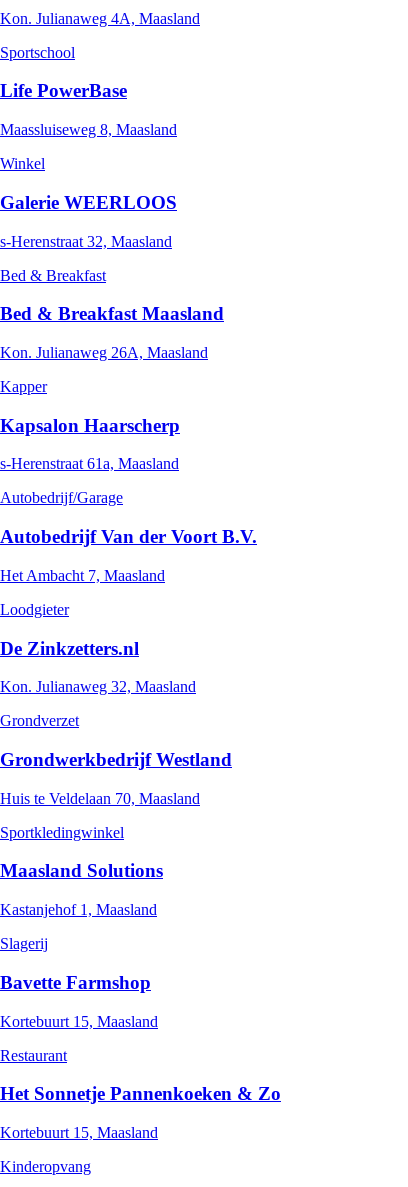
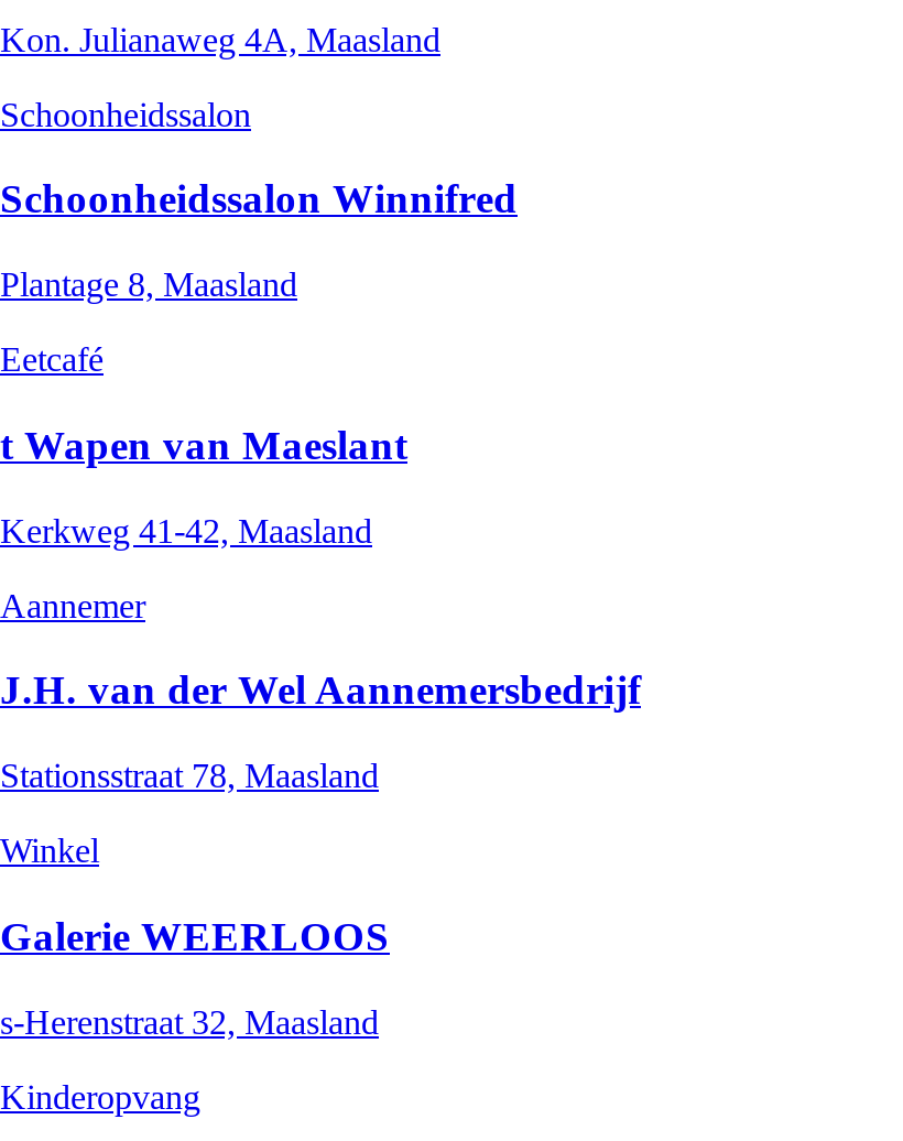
- Sportschool
- Life PowerBase
- Maassluiseweg 8, Maasland
+ Schoonheidssalon
+ Schoonheidssalon Winnifred
+ Plantage 8, Maasland
+ Eetcafé
+ t Wapen van Maeslant
+ Kerkweg 41-42, Maasland
+ Aannemer
+ J.H. van der Wel Aannemersbedrijf
+ Stationsstraat 78, Maasland

moved down: Winkel | Galerie WEERLOOS | s-Herenstraat 32, Maasland

- Bed & Breakfast
- Bed & Breakfast Maasland
- Kon. Julianaweg 26A, Maasland
- Kapper
- Kapsalon Haarscherp
- s-Herenstraat 61a, Maasland
- Autobedrijf/Garage
- Autobedrijf Van der Voort B.V.
- Het Ambacht 7, Maasland
- Loodgieter
- De Zinkzetters.nl
- Kon. Julianaweg 32, Maasland
- Grondverzet
- Grondwerkbedrijf Westland
- Huis te Veldelaan 70, Maasland
- Sportkledingwinkel
- Maasland Solutions
- Kastanjehof 1, Maasland
- Slagerij
- Bavette Farmshop
- Kortebuurt 15, Maasland
- Restaurant
- Het Sonnetje Pannenkoeken & Zo
- Kortebuurt 15, Maasland
